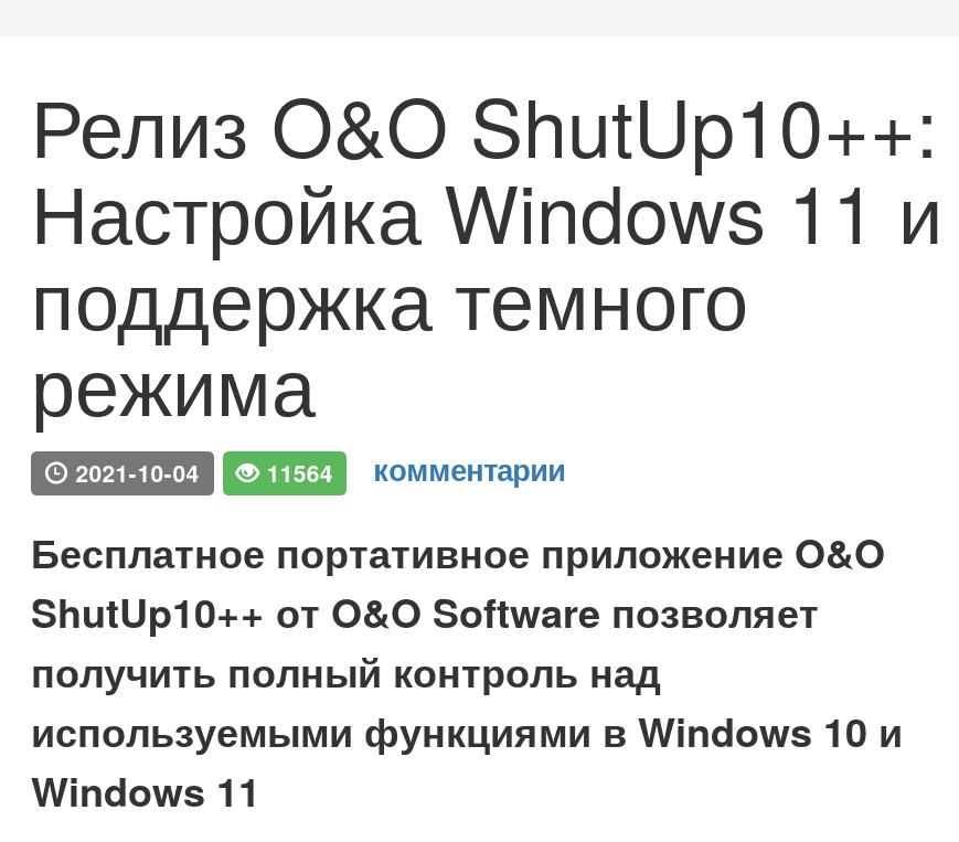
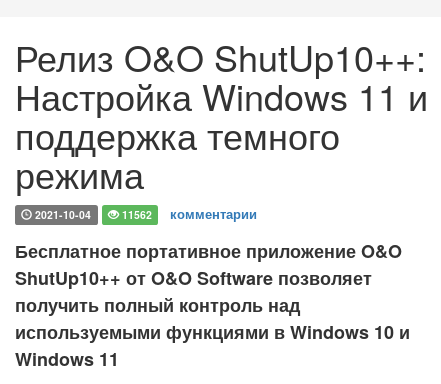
- 2021-10-04 11564 комментарии
+ 2021-10-04 11562 комментарии
